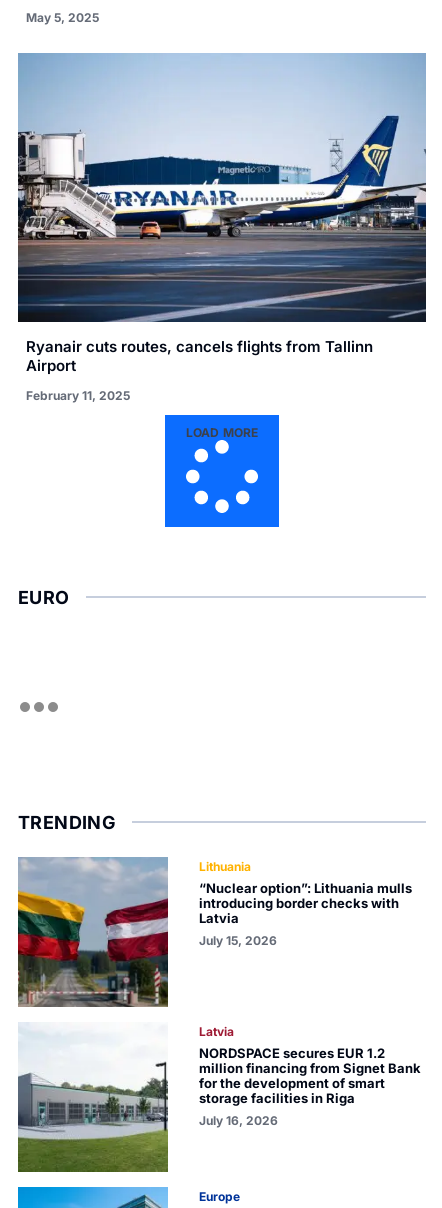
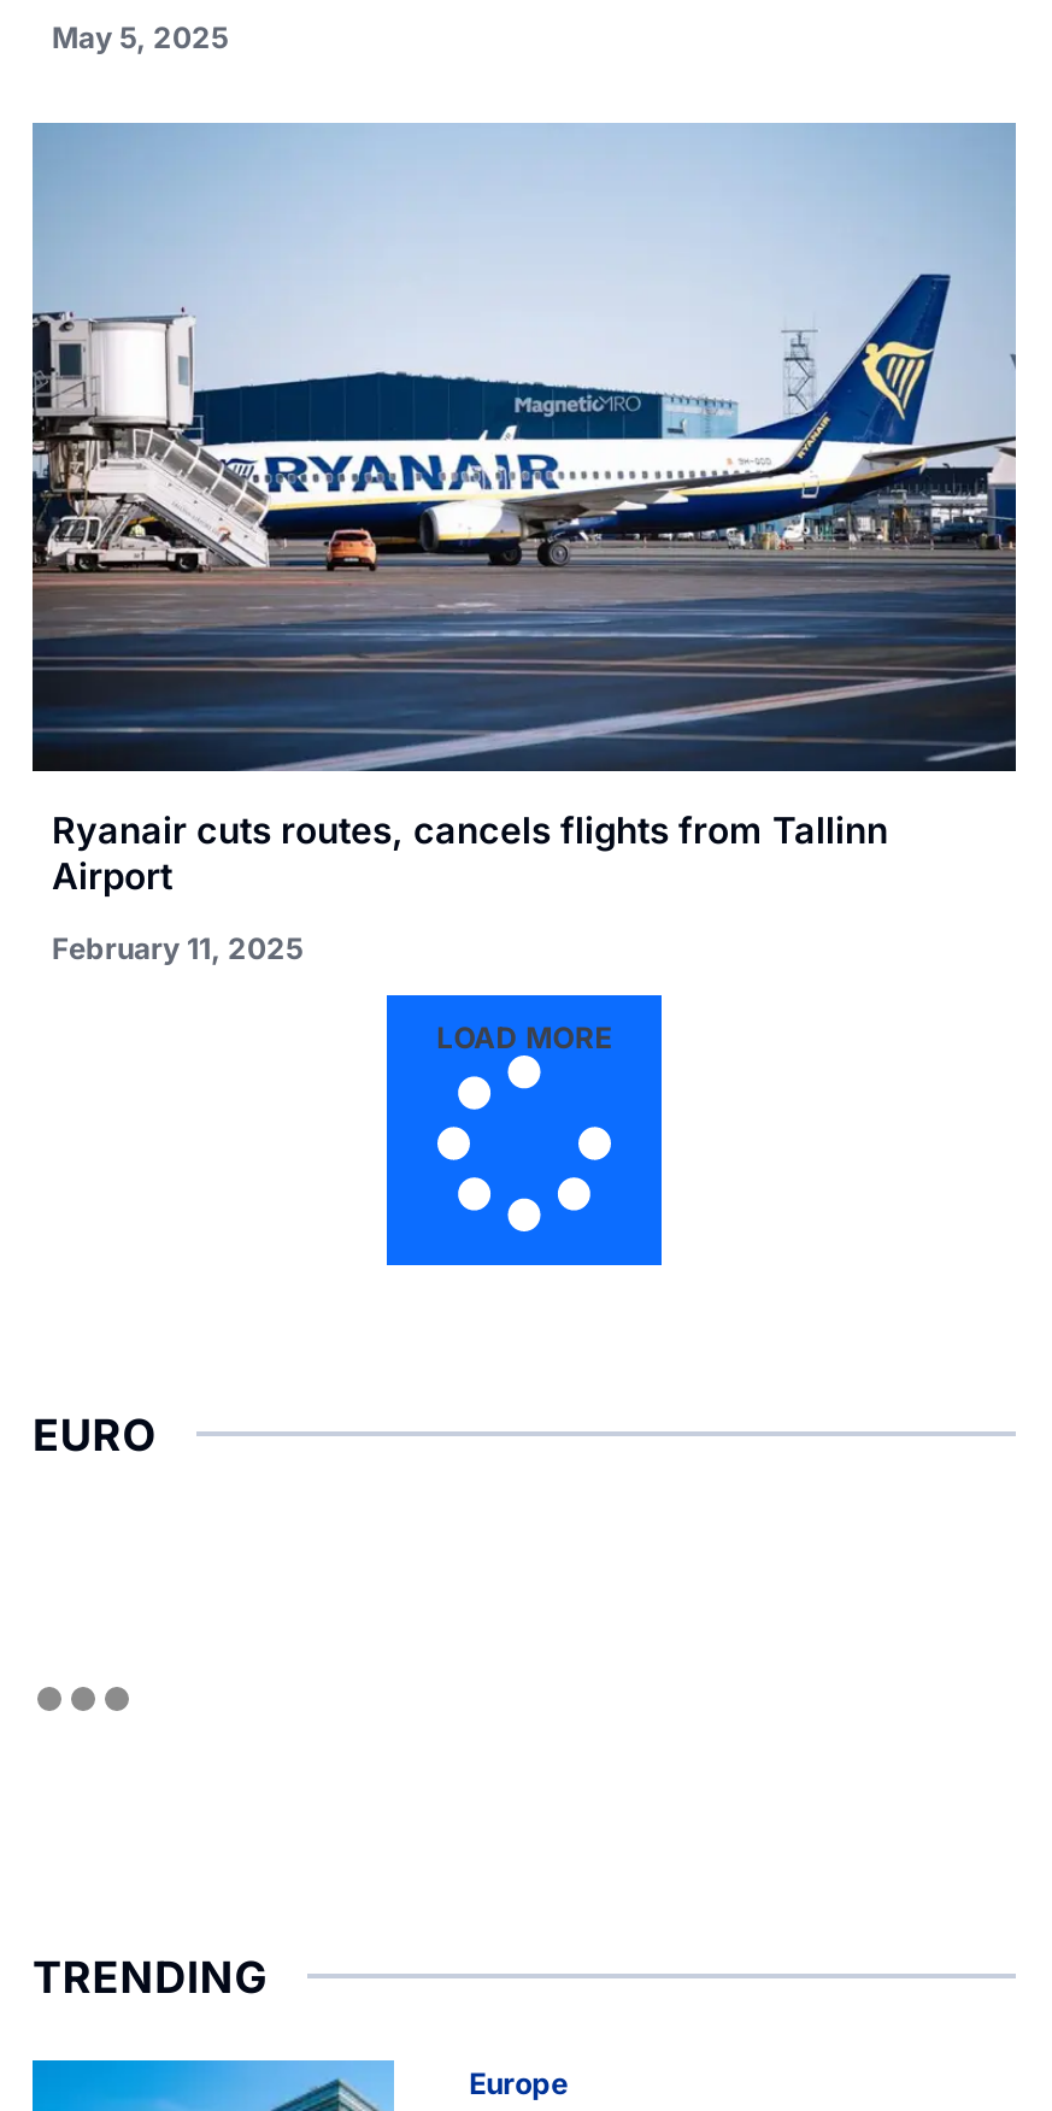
- [image]
- Lithuania
- “Nuclear option”: Lithuania mulls
- introducing border checks with
- Latvia
- July 15, 2026

- [image]
- Latvia
- NORDSPACE secures EUR 1.2
- million financing from Signet Bank
- for the development of smart
- storage facilities in Riga
- July 16, 2026
